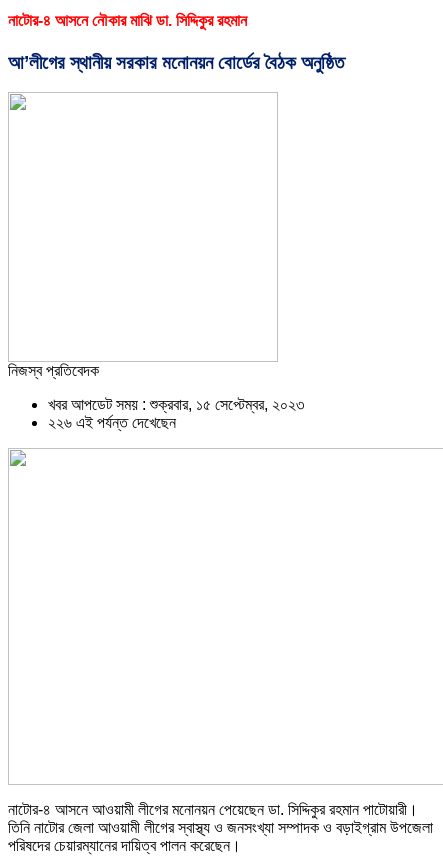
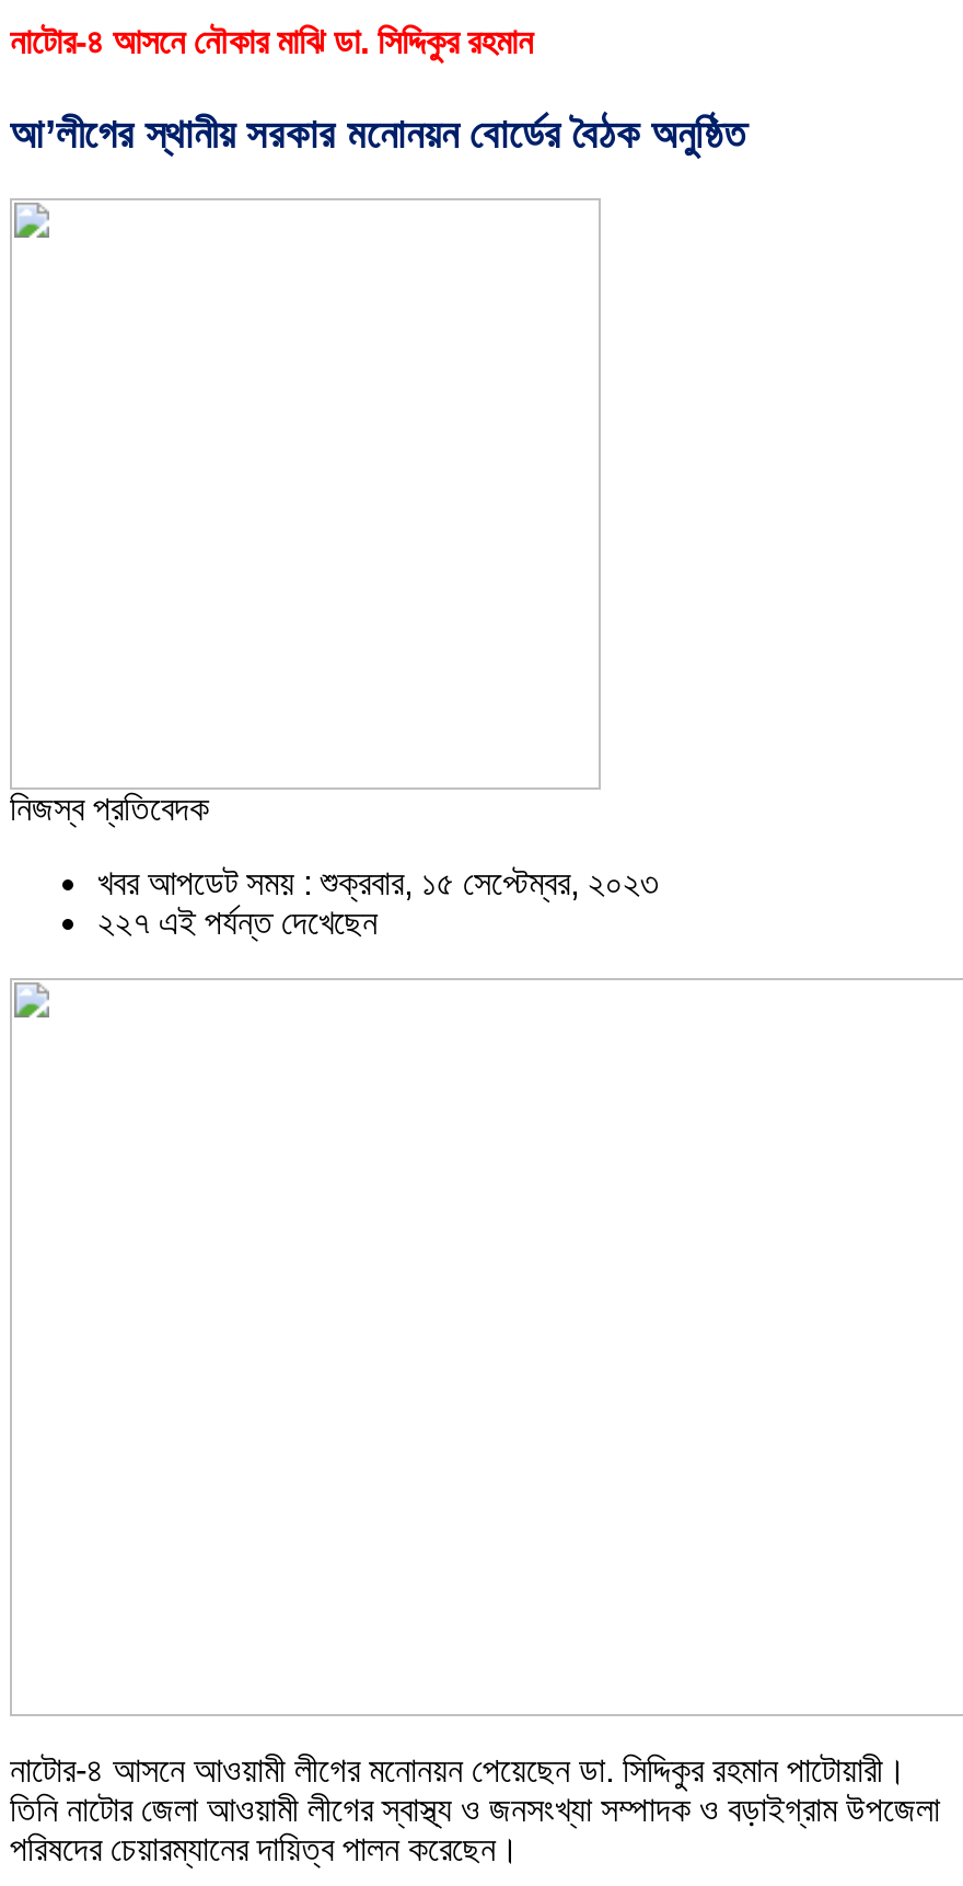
- ২২৬ এই পর্যন্ত দেখেছেন
+ ২২৭ এই পর্যন্ত দেখেছেন
